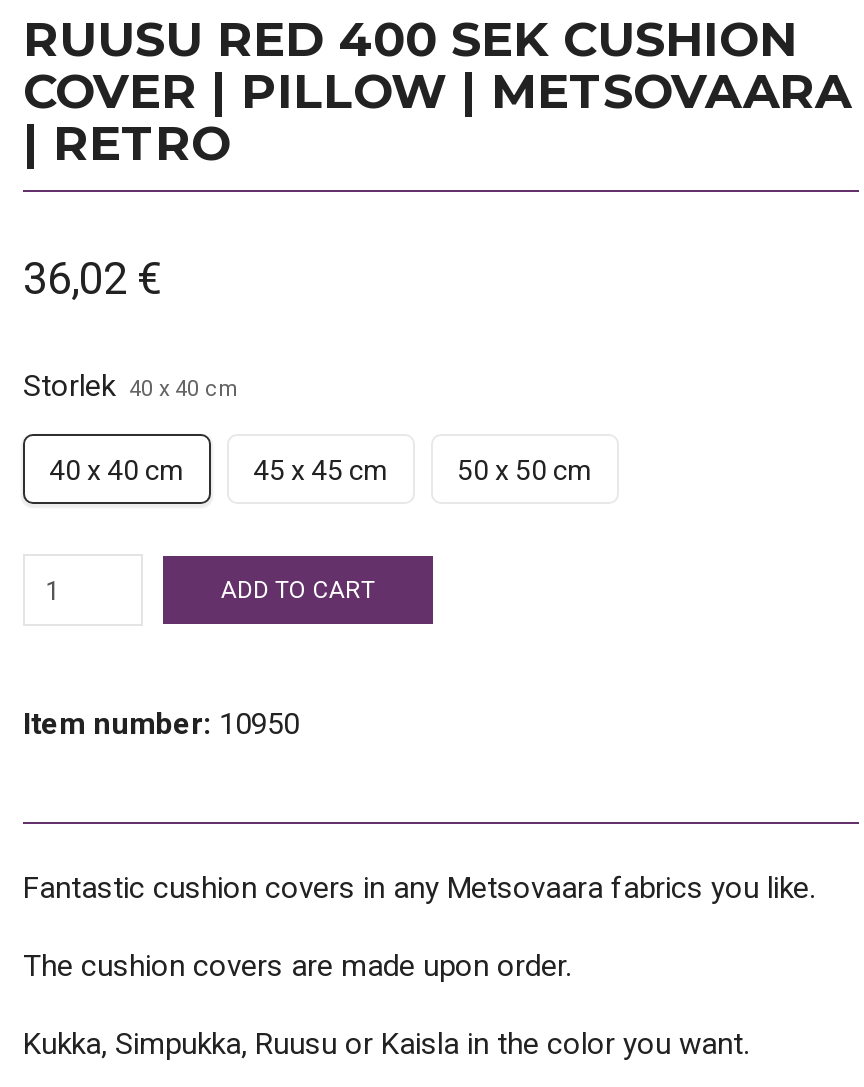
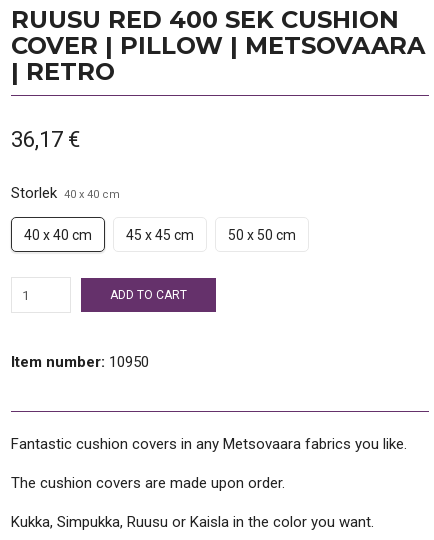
- 36,02 €
+ 36,17 €
